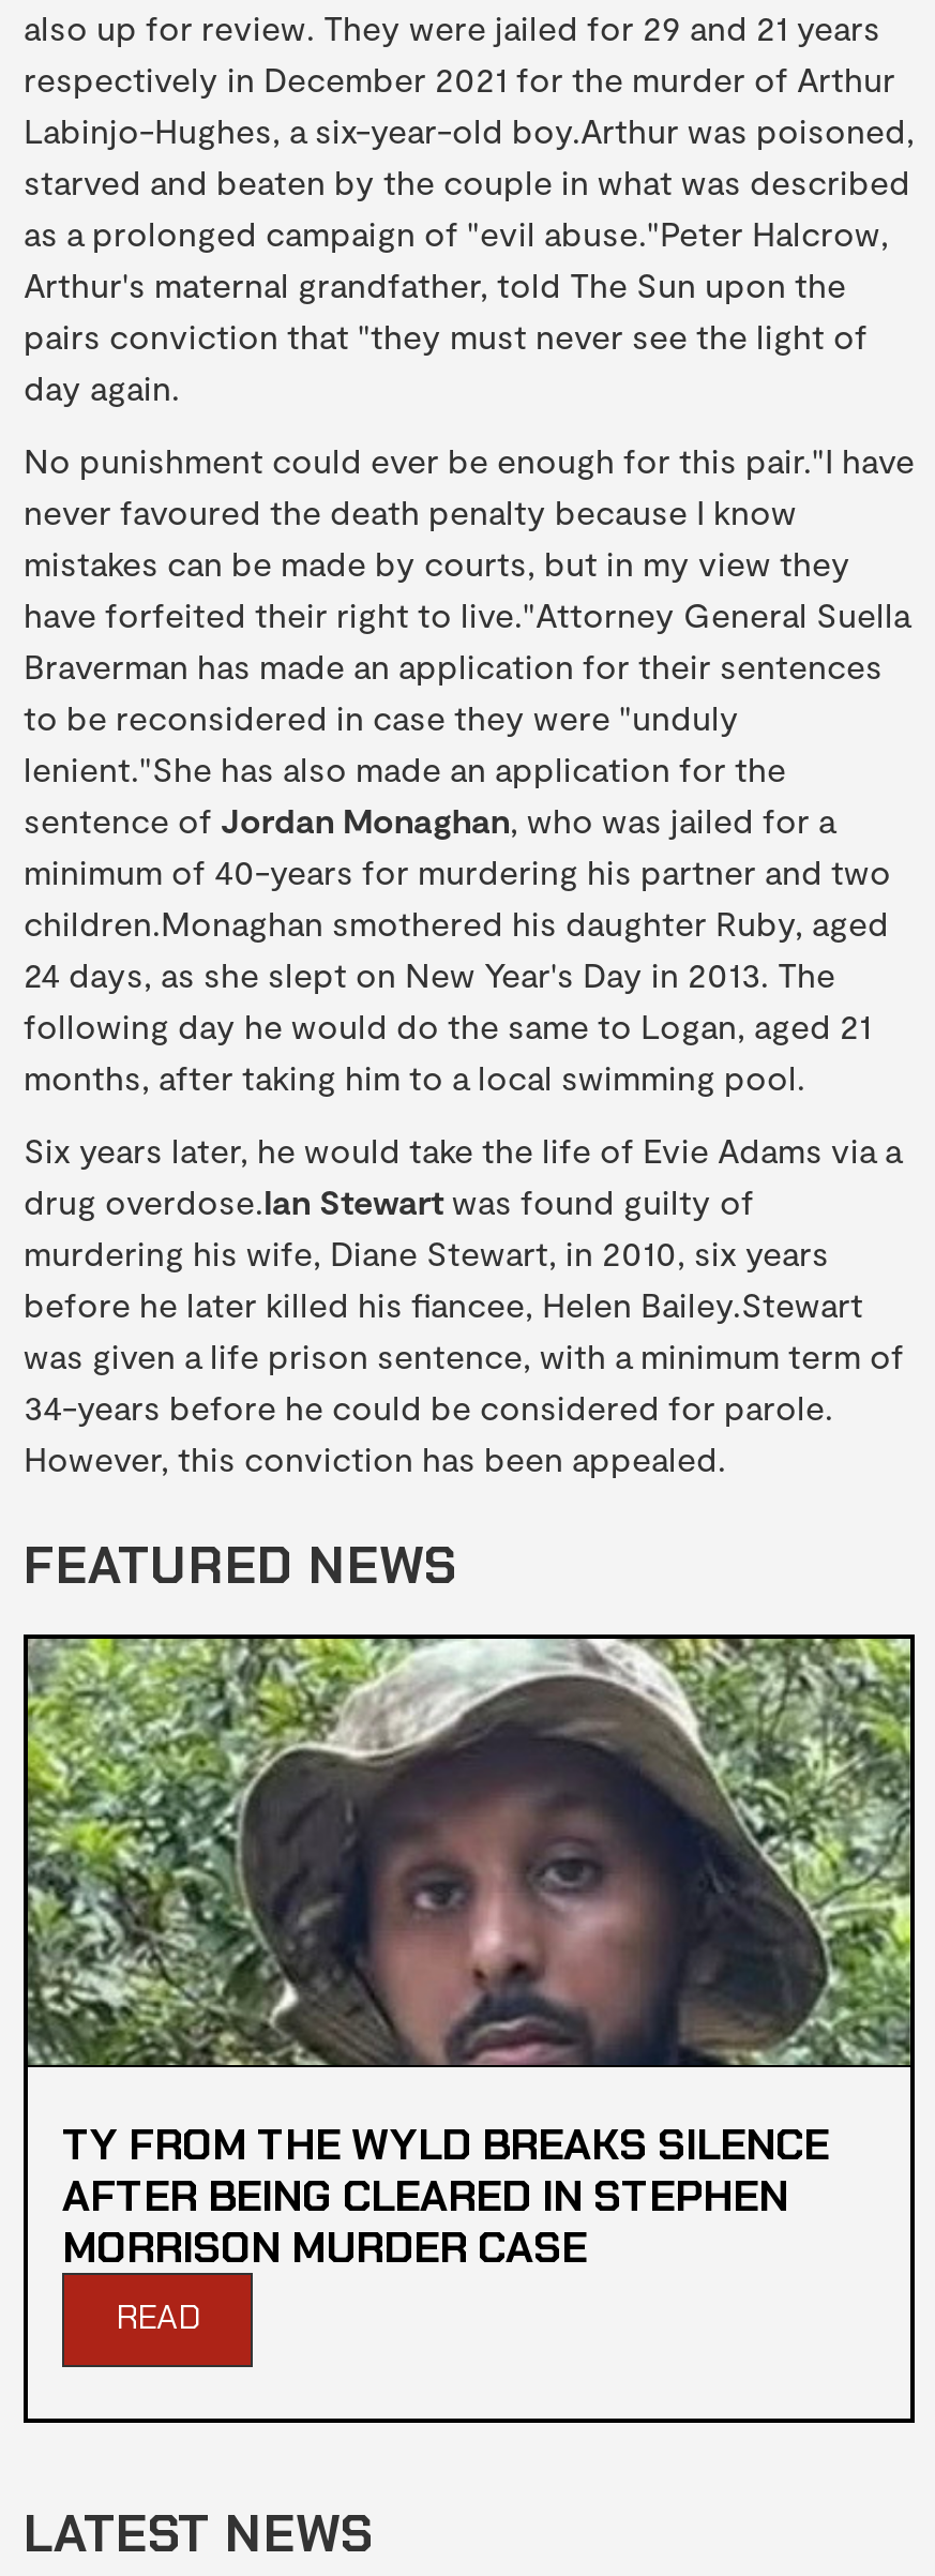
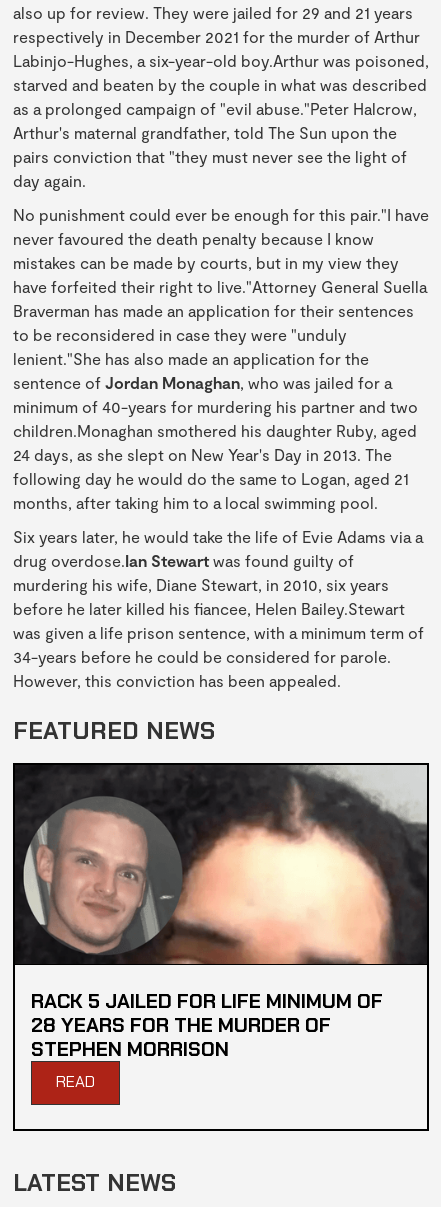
- [image]
- TY FROM THE WYLD BREAKS SILENCE
- AFTER BEING CLEARED IN STEPHEN
- MORRISON MURDER CASE
+ [image]
+ RACK 5 JAILED FOR LIFE MINIMUM OF
+ 28 YEARS FOR THE MURDER OF
+ STEPHEN MORRISON
